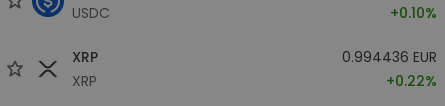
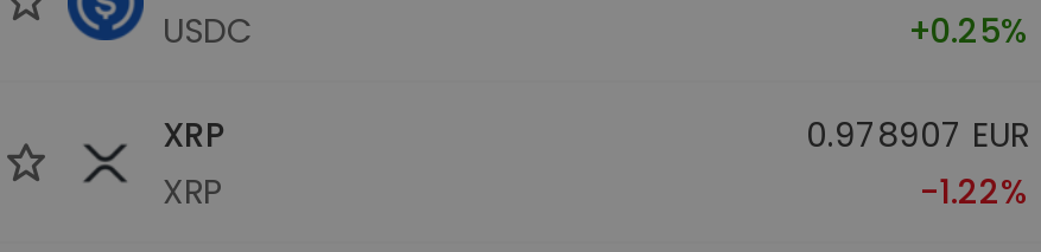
- +0.10%
+ +0.25%

- 0.994436 EUR
+ 0.978907 EUR

- +0.22%
+ -1.22%
